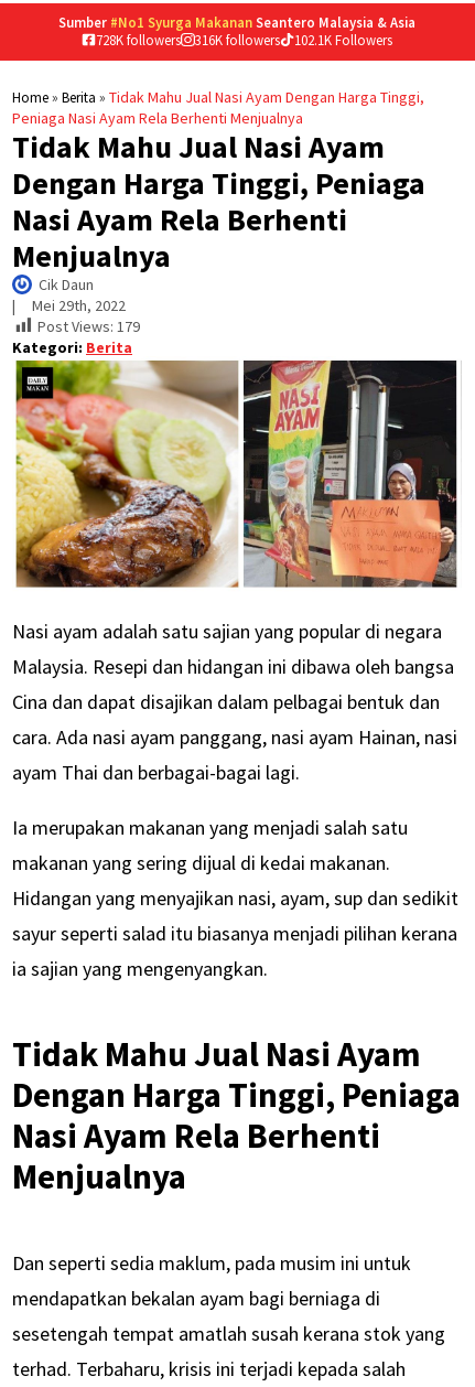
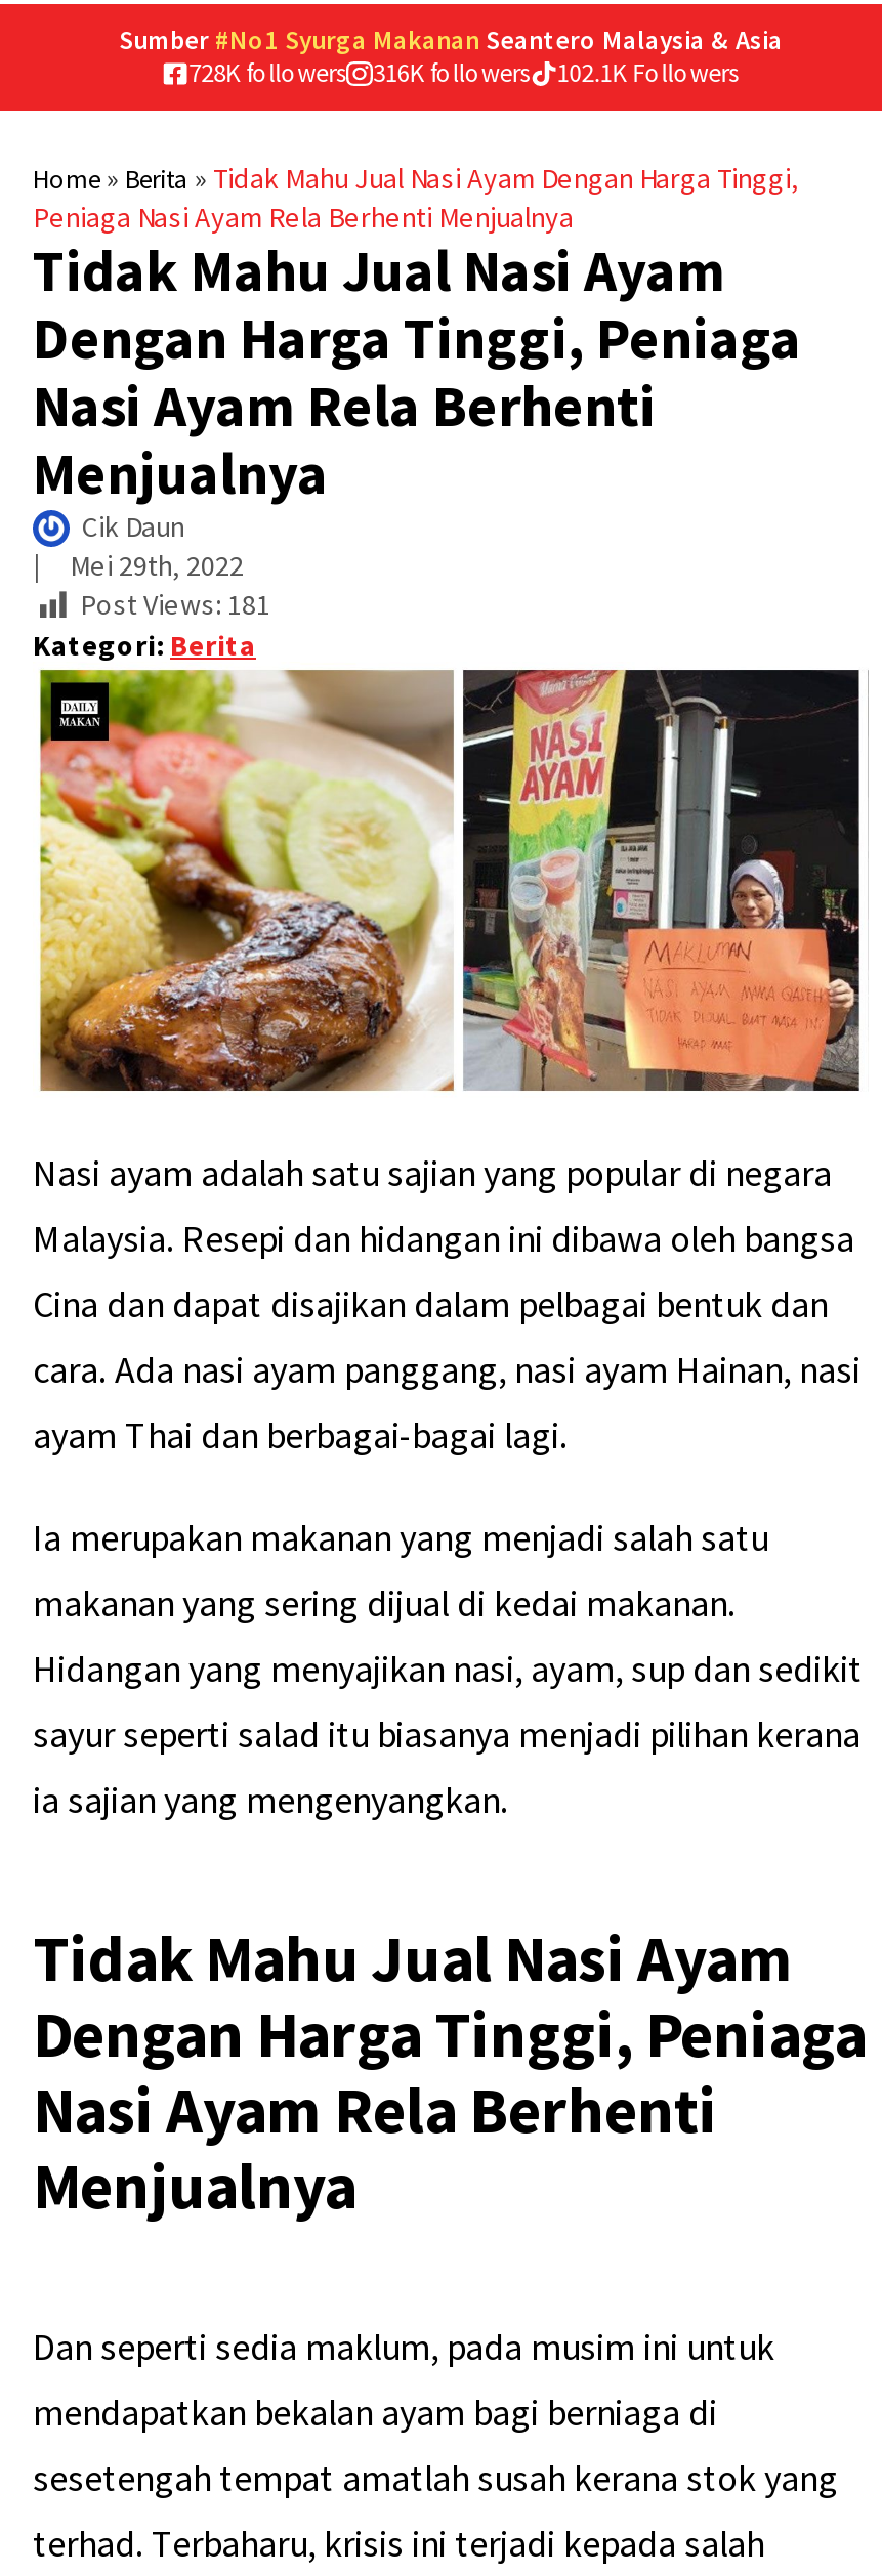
- Post Views: 179
+ Post Views: 181
